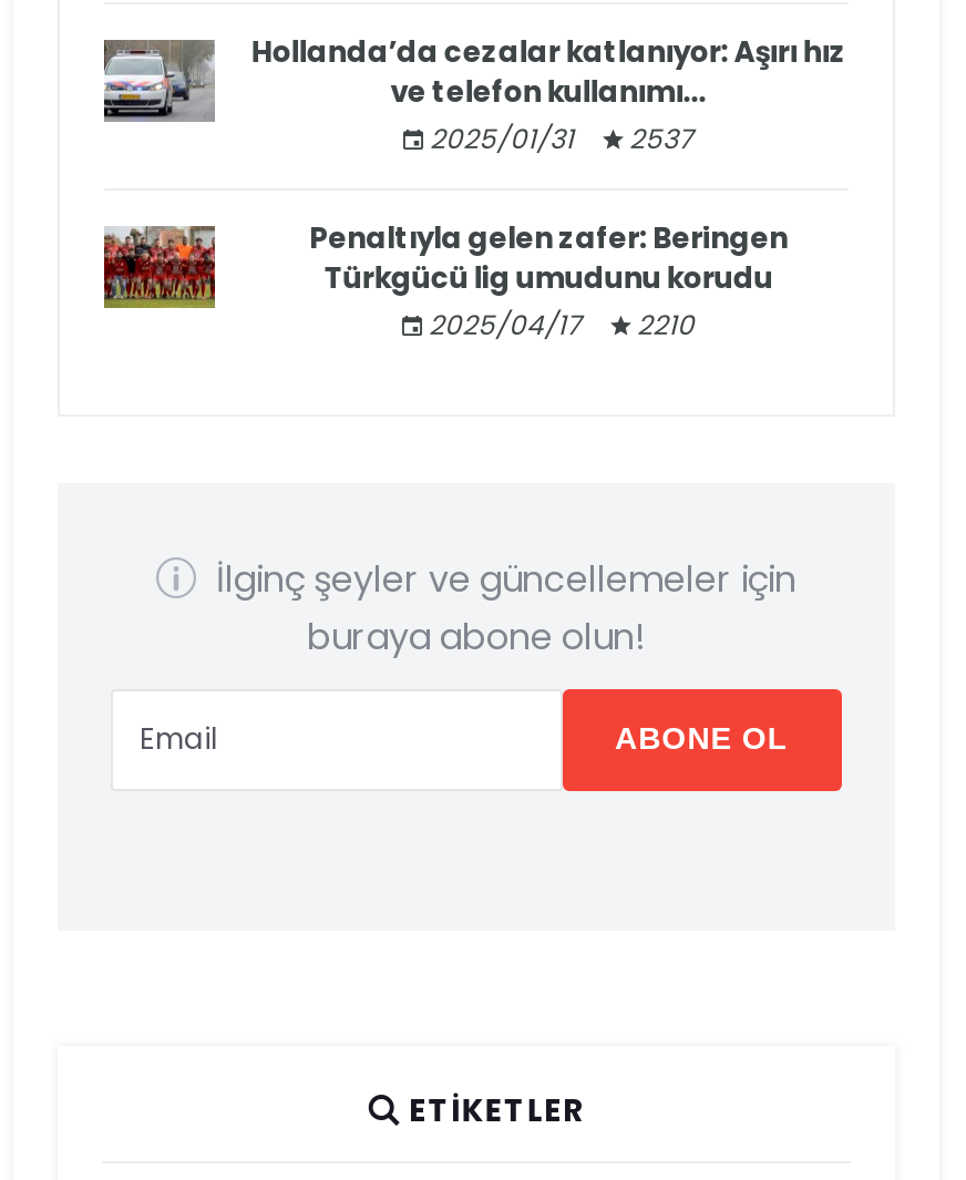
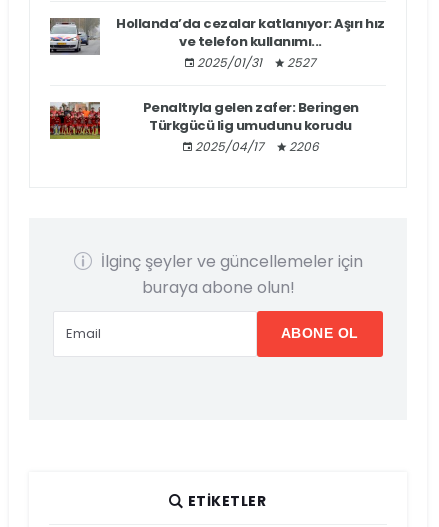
- 2537
+ 2527

- 2025/04/17 2210
+ 2025/04/17 2206
